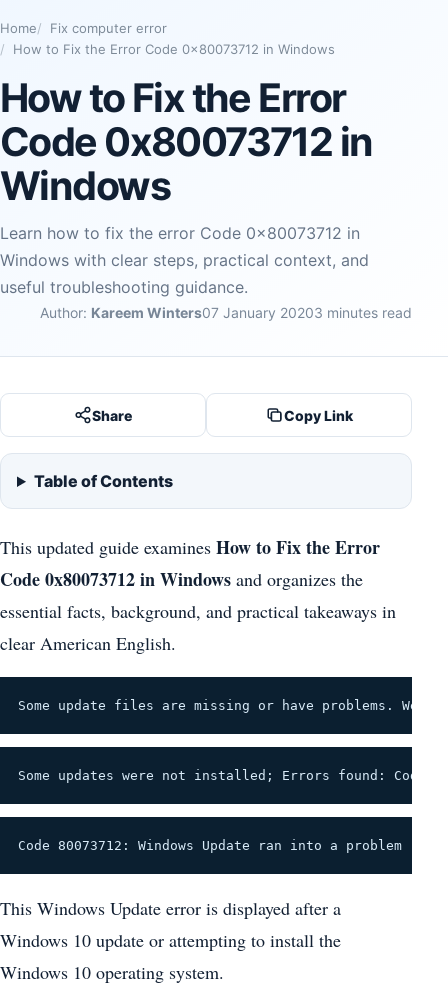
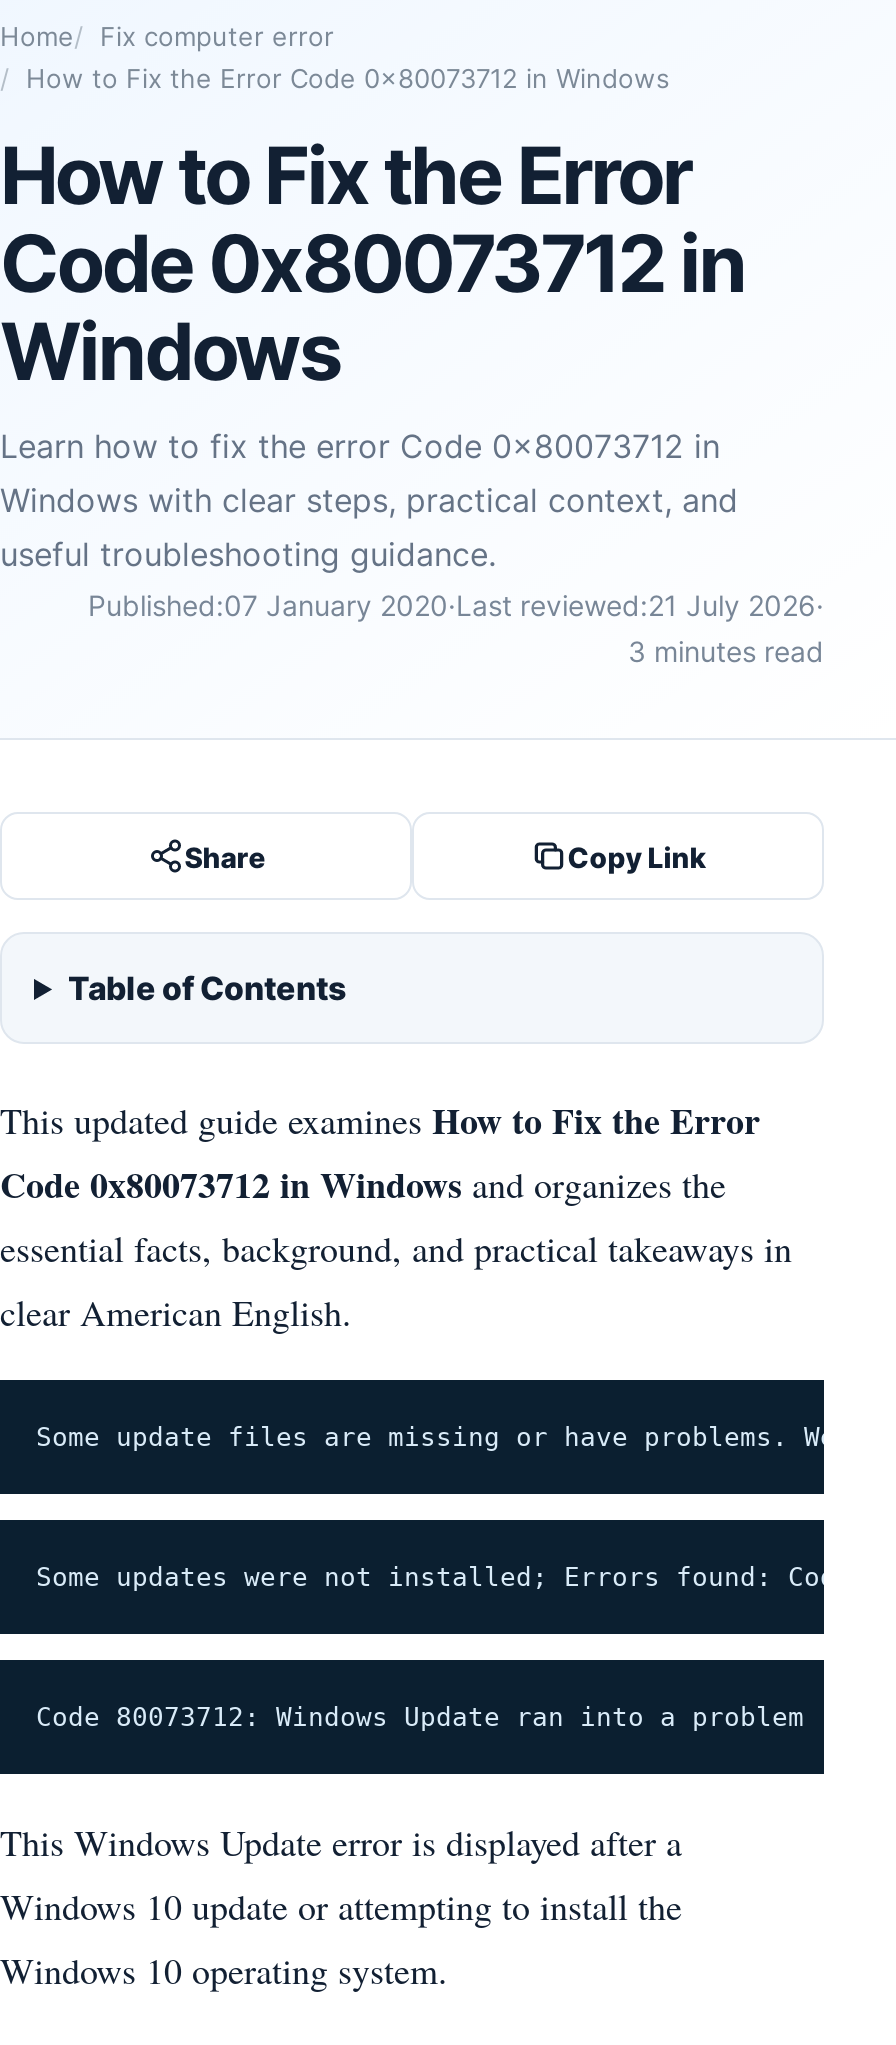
- Author: Kareem Winters07 January 20203 minutes read
+ Published:07 January 2020·Last reviewed:21 July 2026·
+ 3 minutes read
